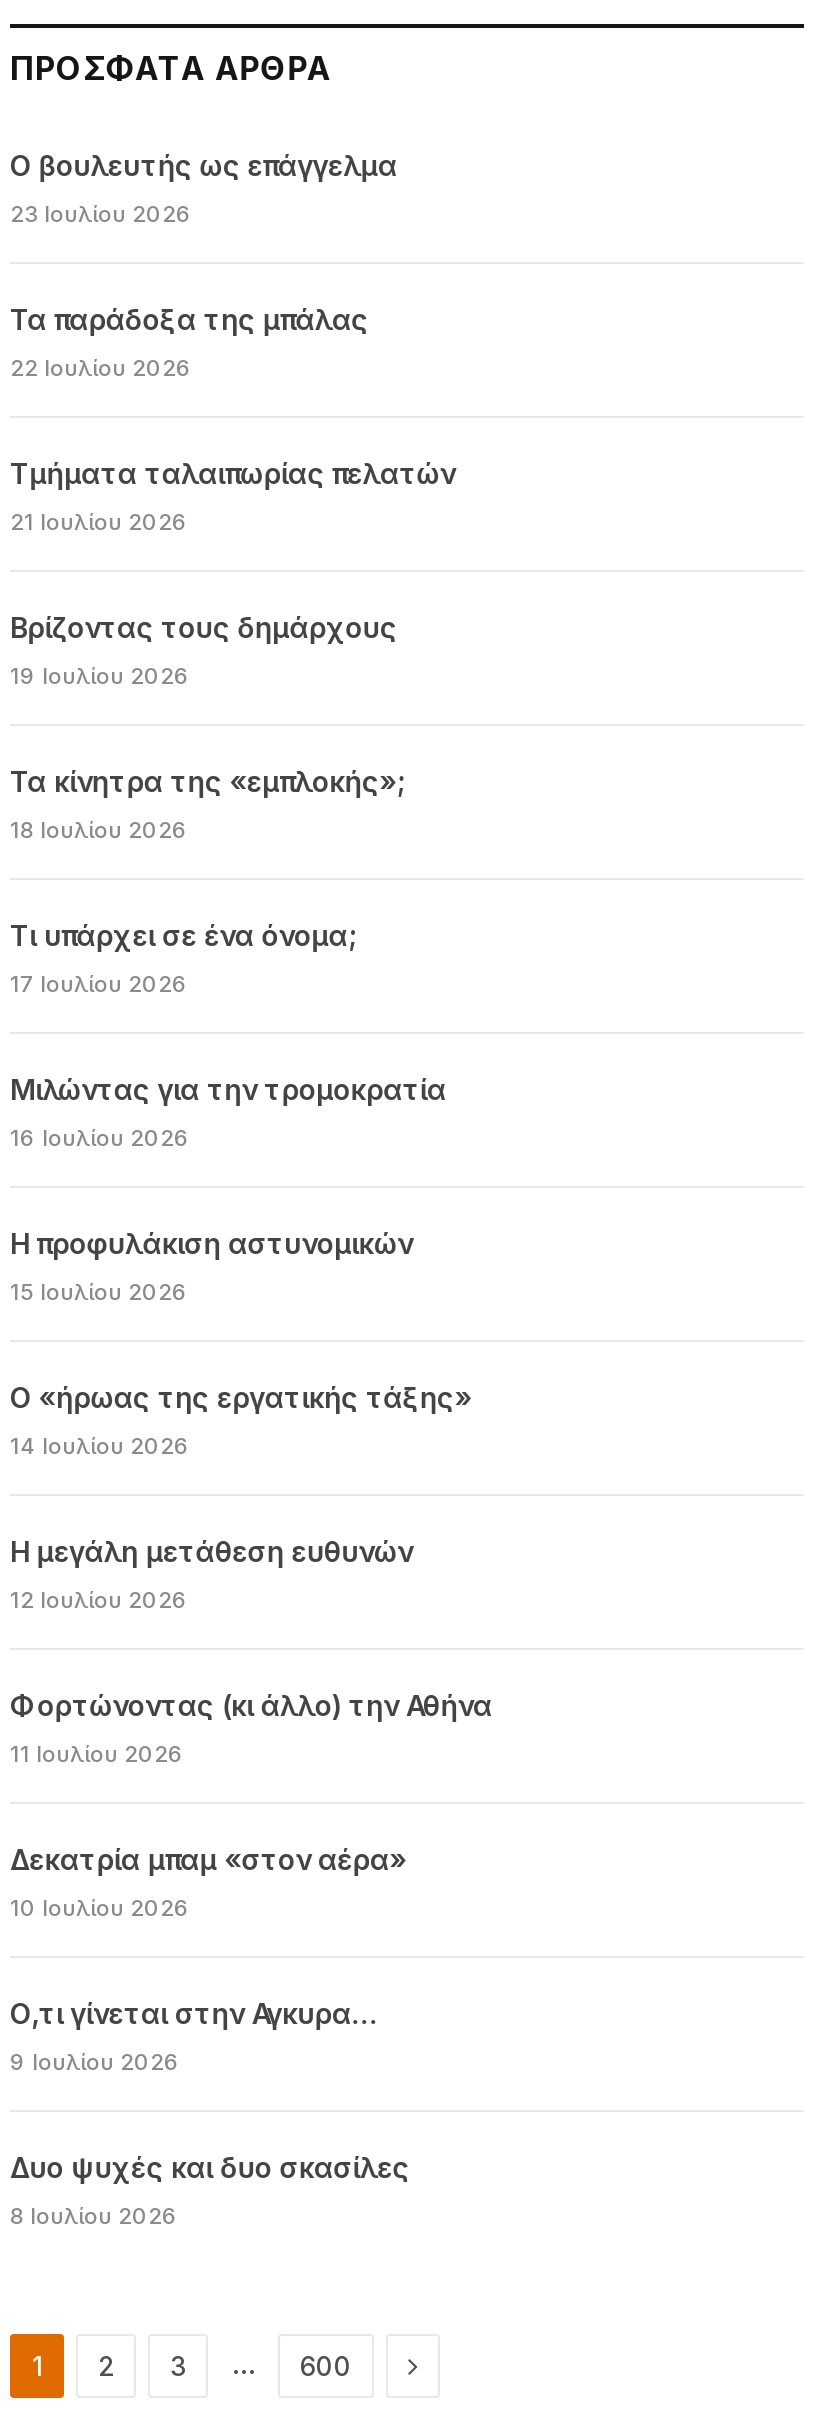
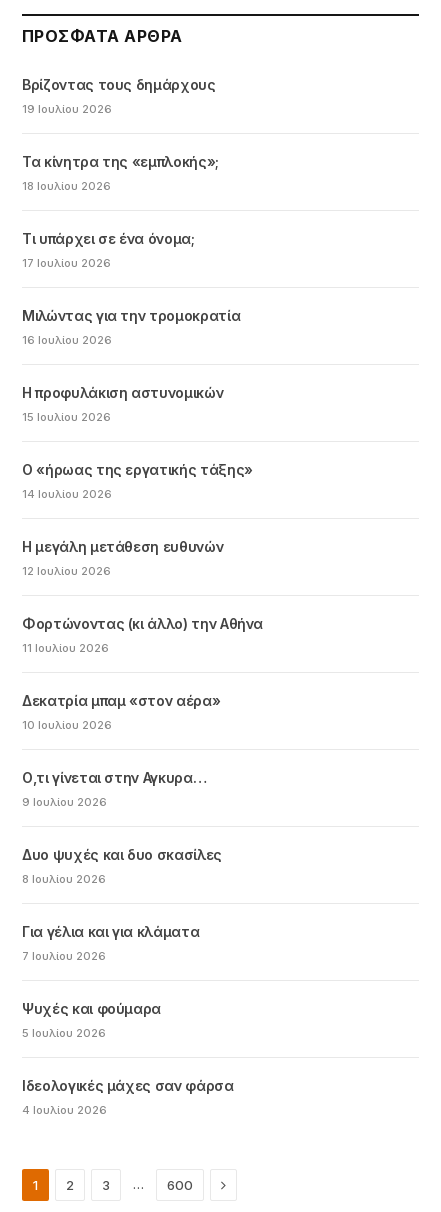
- Ο βουλευτής ως επάγγελμα
- 23 Ιουλίου 2026
- Τα παράδοξα της μπάλας
- 22 Ιουλίου 2026
- Τμήματα ταλαιπωρίας πελατών
- 21 Ιουλίου 2026

moved up: Βρίζοντας τους δημάρχους | 19 Ιουλίου 2026 | Τα κίνητρα της «εμπλοκής»; | ... | Δυο ψυχές και δυο σκασίλες | 8 Ιουλίου 2026

+ Για γέλια και για κλάματα
+ 7 Ιουλίου 2026
+ Ψυχές και φούμαρα
+ 5 Ιουλίου 2026
+ Ιδεολογικές μάχες σαν φάρσα
+ 4 Ιουλίου 2026
